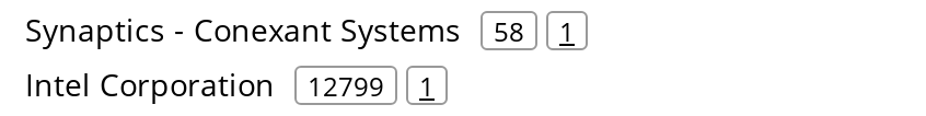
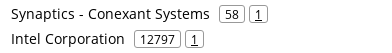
- Intel Corporation 12799 1
+ Intel Corporation 12797 1
